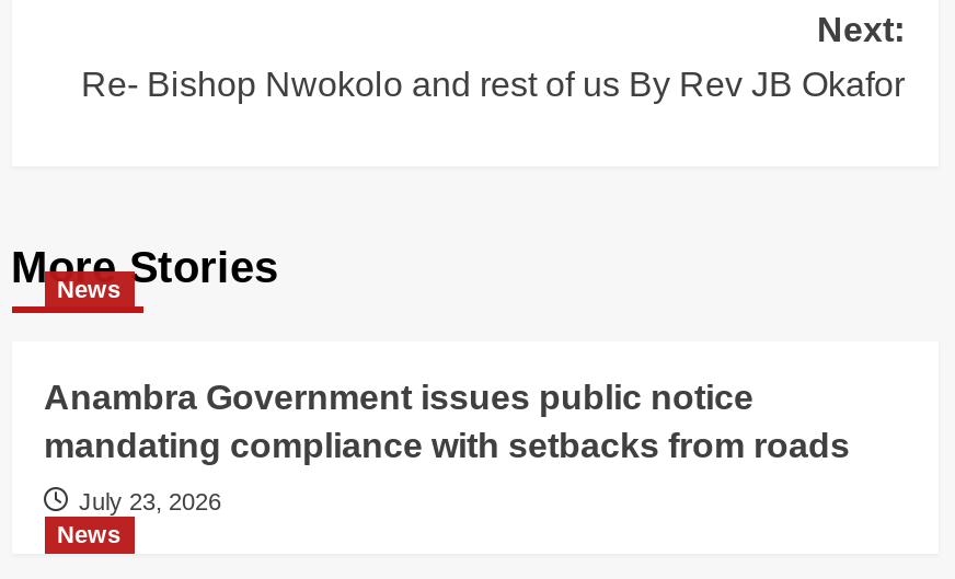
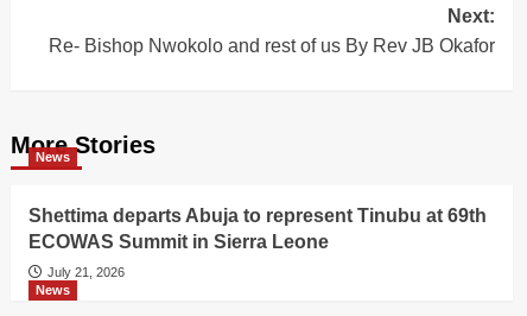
- Anambra Government issues public notice
- mandating compliance with setbacks from roads
+ Shettima departs Abuja to represent Tinubu at 69th
+ ECOWAS Summit in Sierra Leone

- July 23, 2026
+ July 21, 2026
